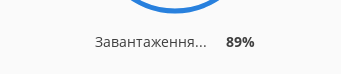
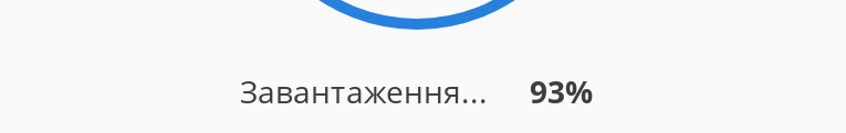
- Завантаження... 89%
+ Завантаження... 93%
